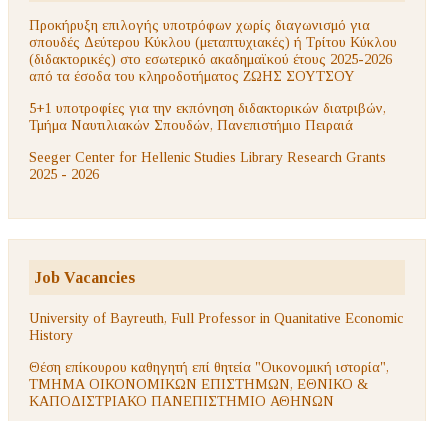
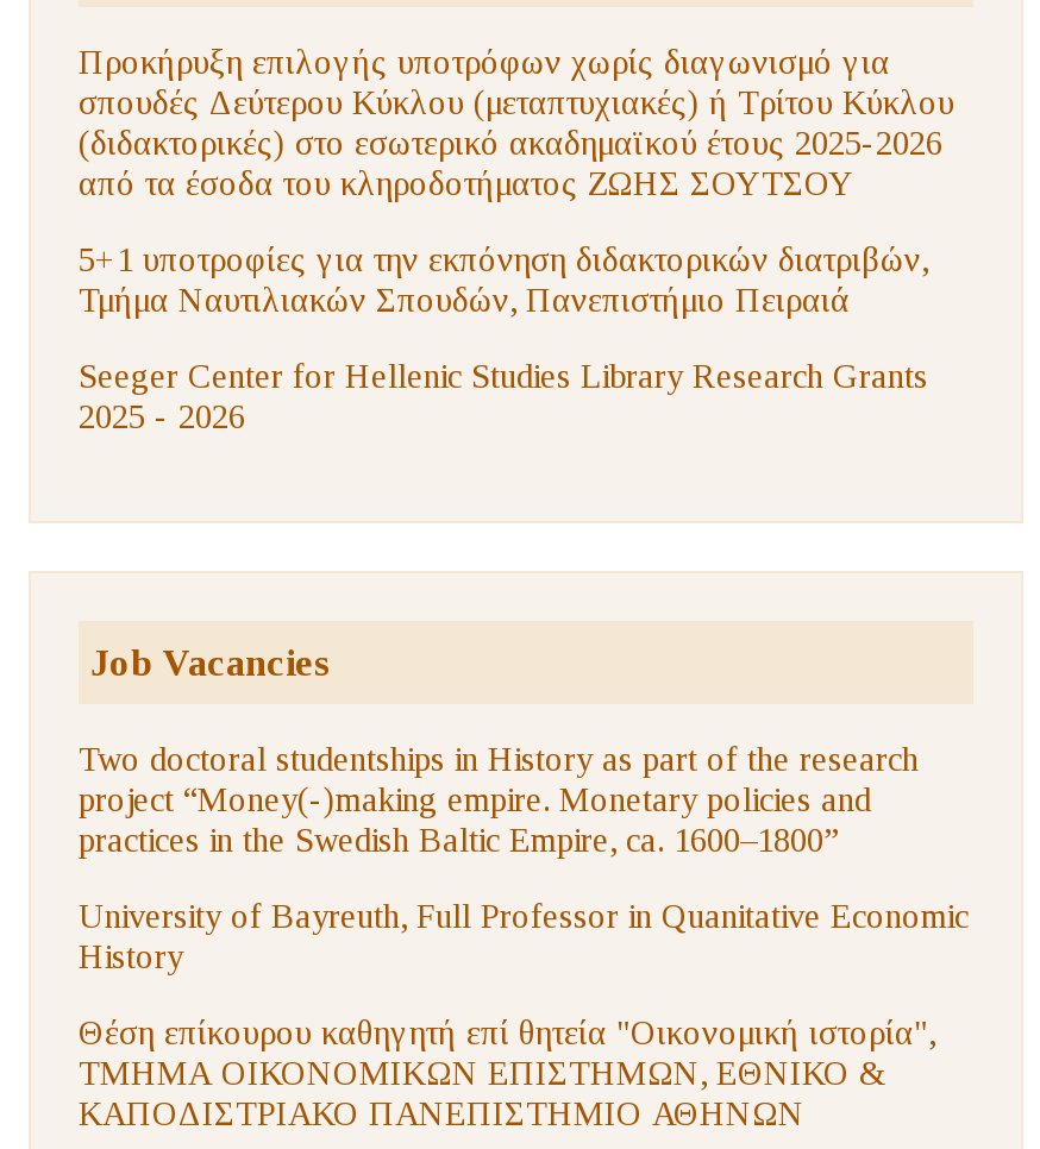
+ Two doctoral studentships in History as part of the research
+ project “Money(-)making empire. Monetary policies and
+ practices in the Swedish Baltic Empire, ca. 1600–1800”
